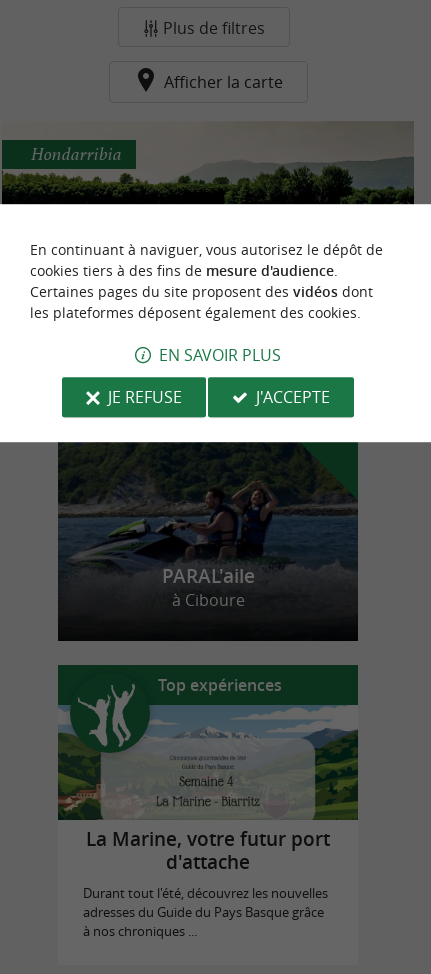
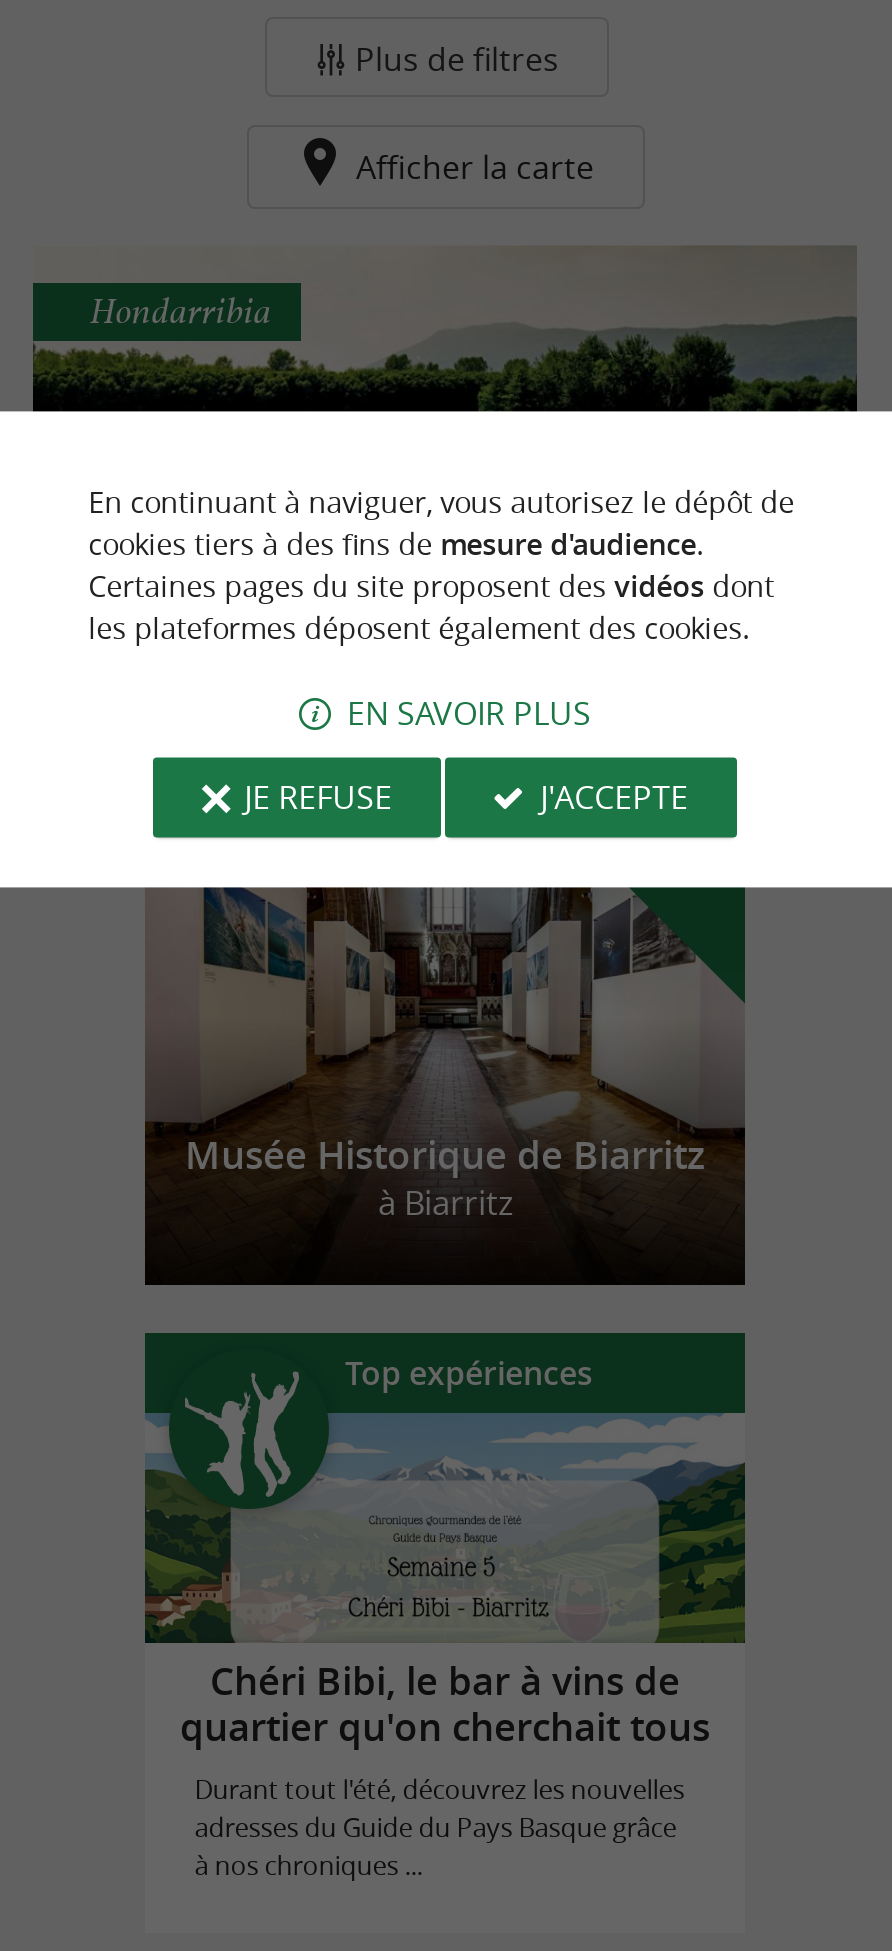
- [image]
- PARAL'aile
- à Ciboure
+ [image]
+ Musée Historique de Biarritz
+ à Biarritz

- La Marine, votre futur port
- d'attache
+ Chéri Bibi, le bar à vins de
+ quartier qu'on cherchait tous
